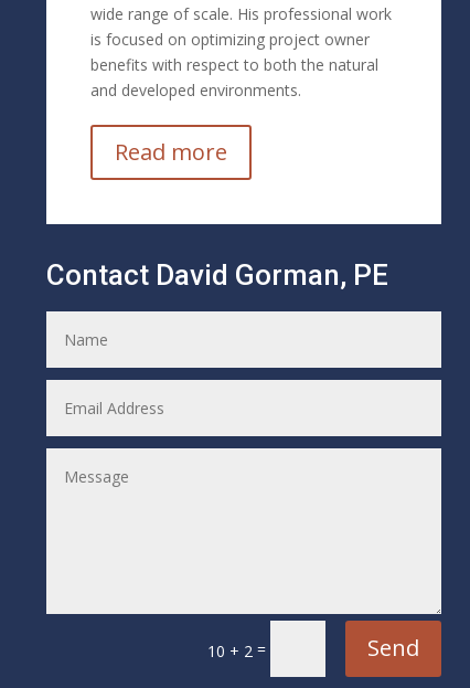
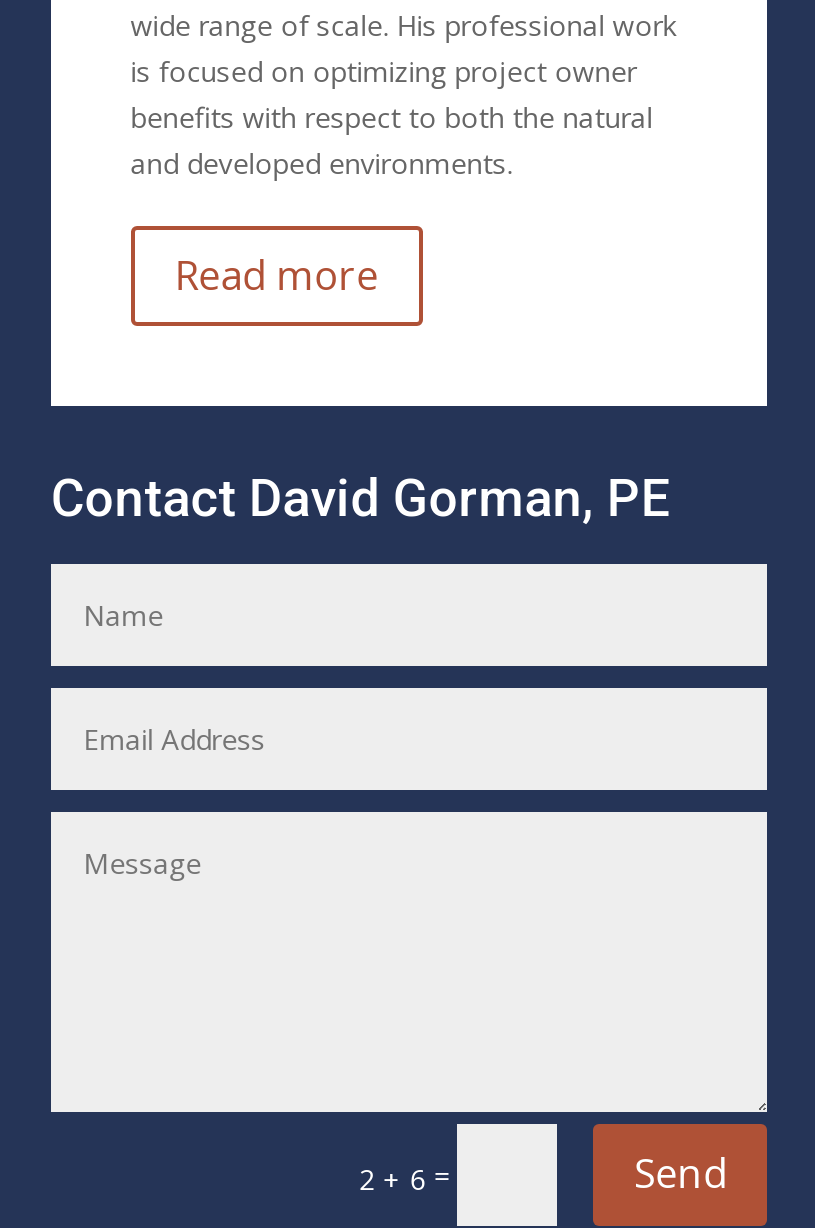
- 10 + 2 =
+ 2 + 6 =
